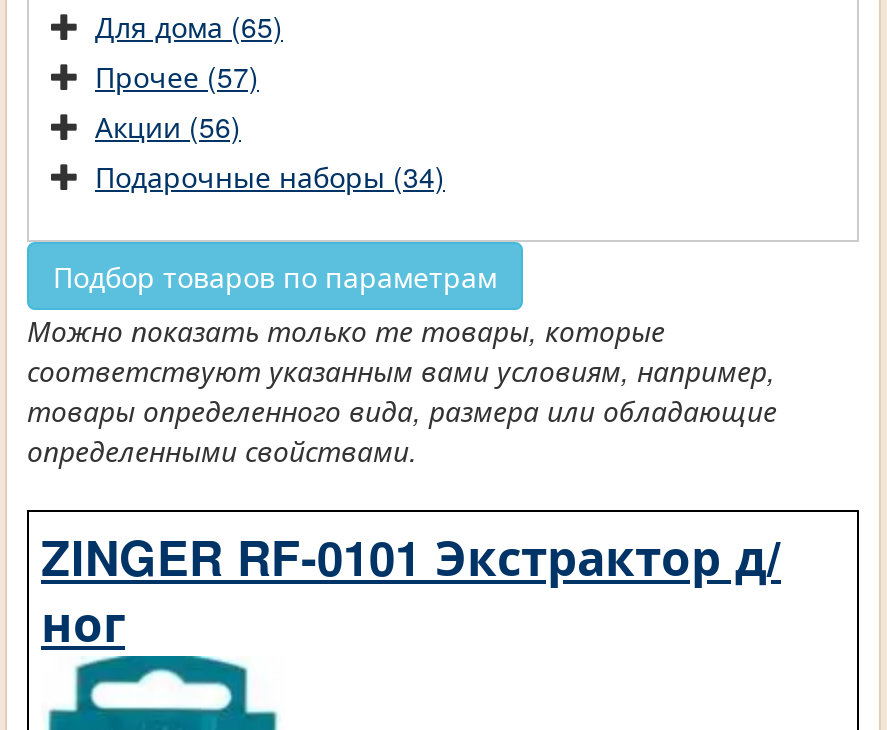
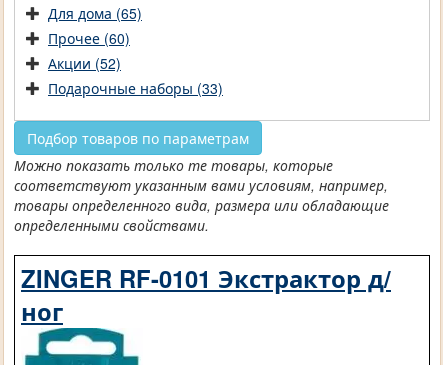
- Прочее (57)
+ Прочее (60)

- Акции (56)
+ Акции (52)

- Подарочные наборы (34)
+ Подарочные наборы (33)
